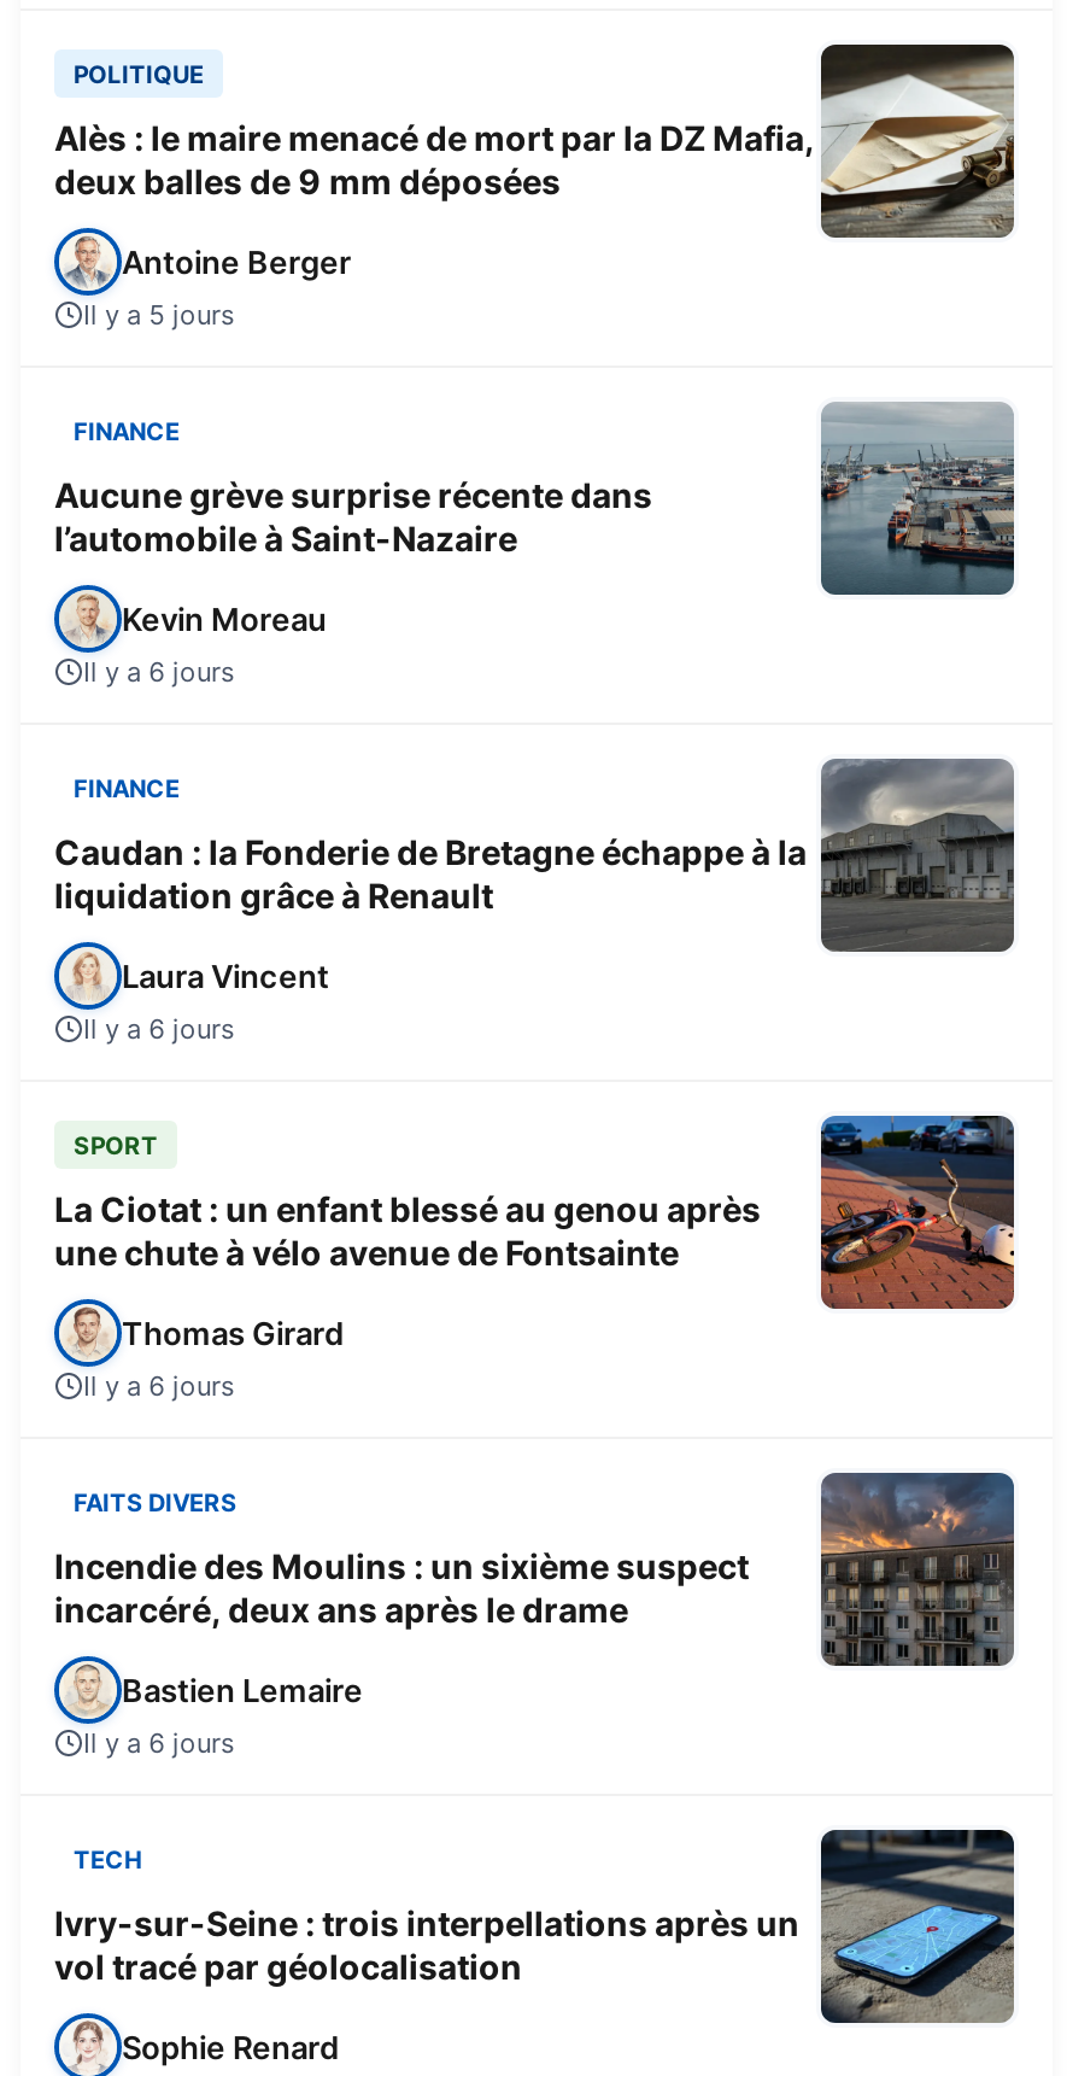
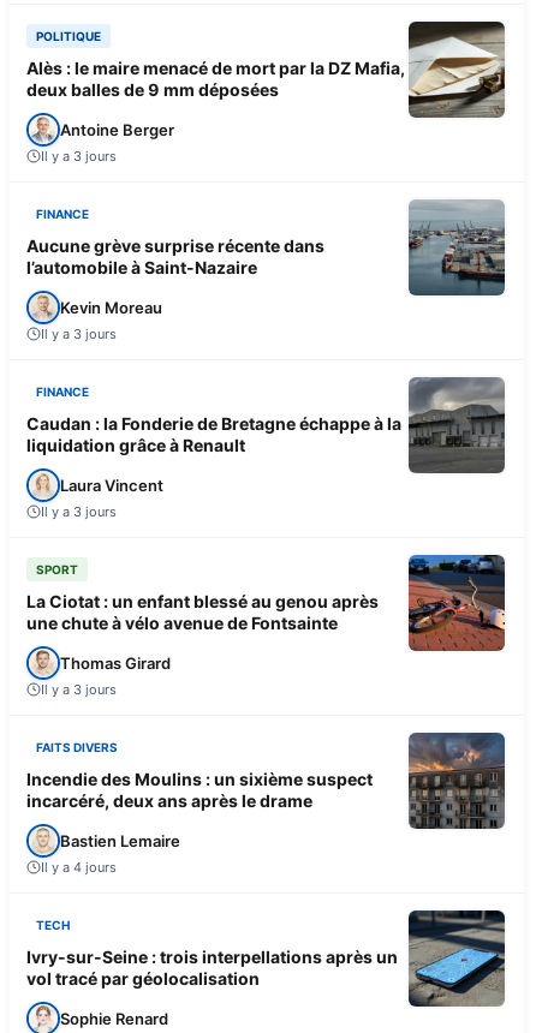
- Il y a 5 jours
+ Il y a 3 jours

- Il y a 6 jours
+ Il y a 3 jours

- Il y a 6 jours
+ Il y a 3 jours

- Il y a 6 jours
+ Il y a 3 jours

- Il y a 6 jours
+ Il y a 4 jours
